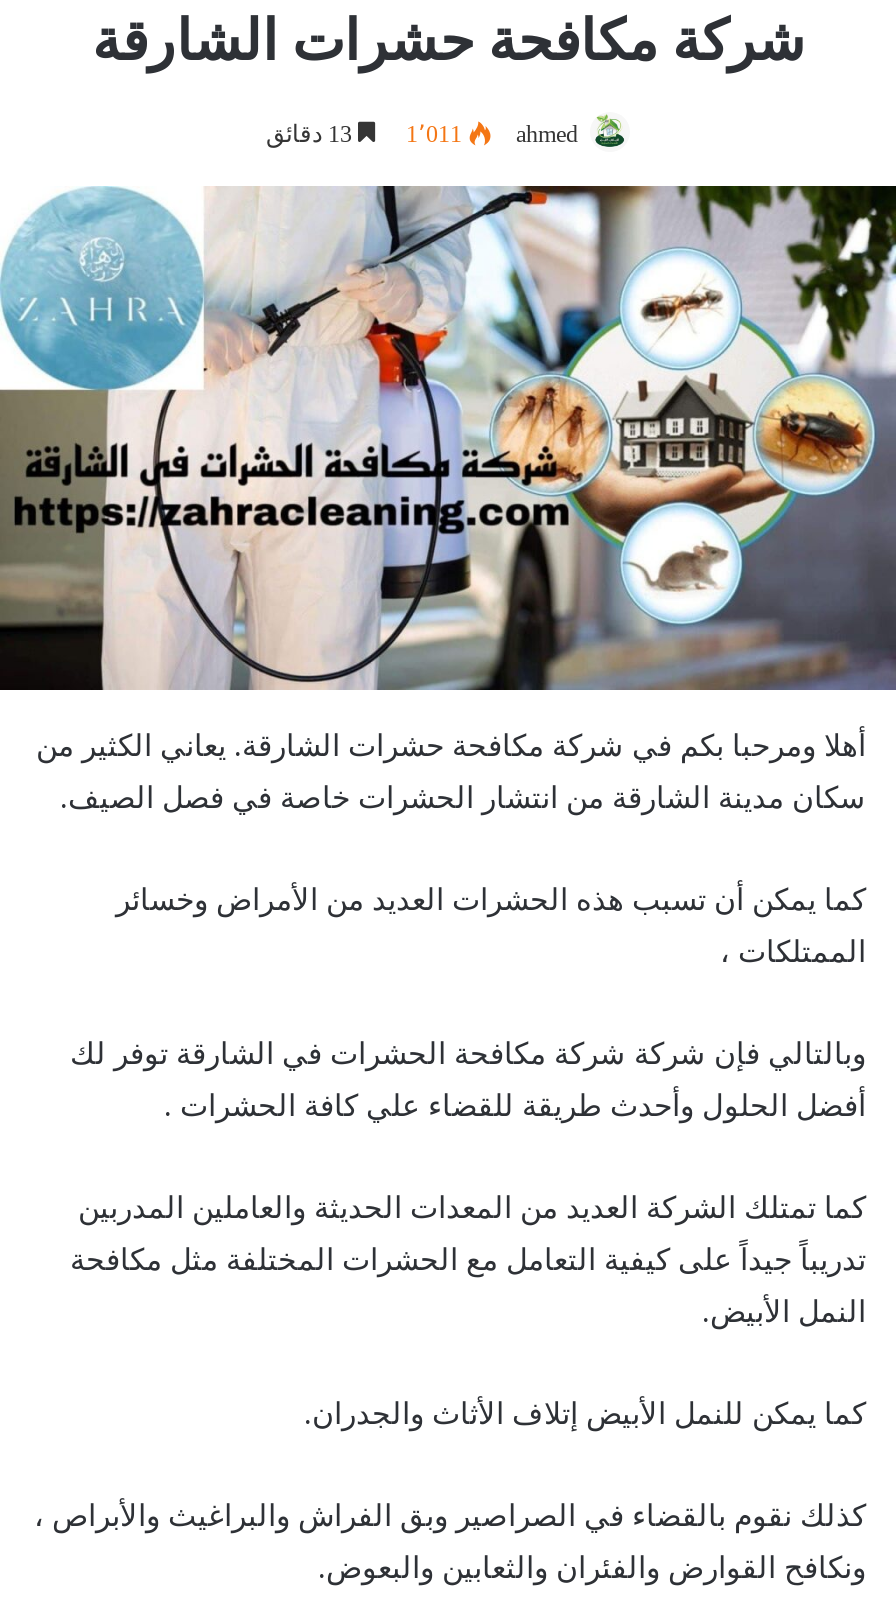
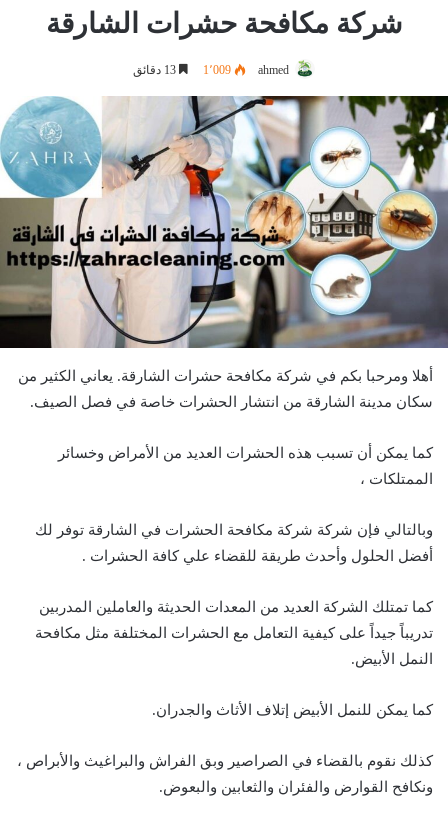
- 1٬011
+ 1٬009
